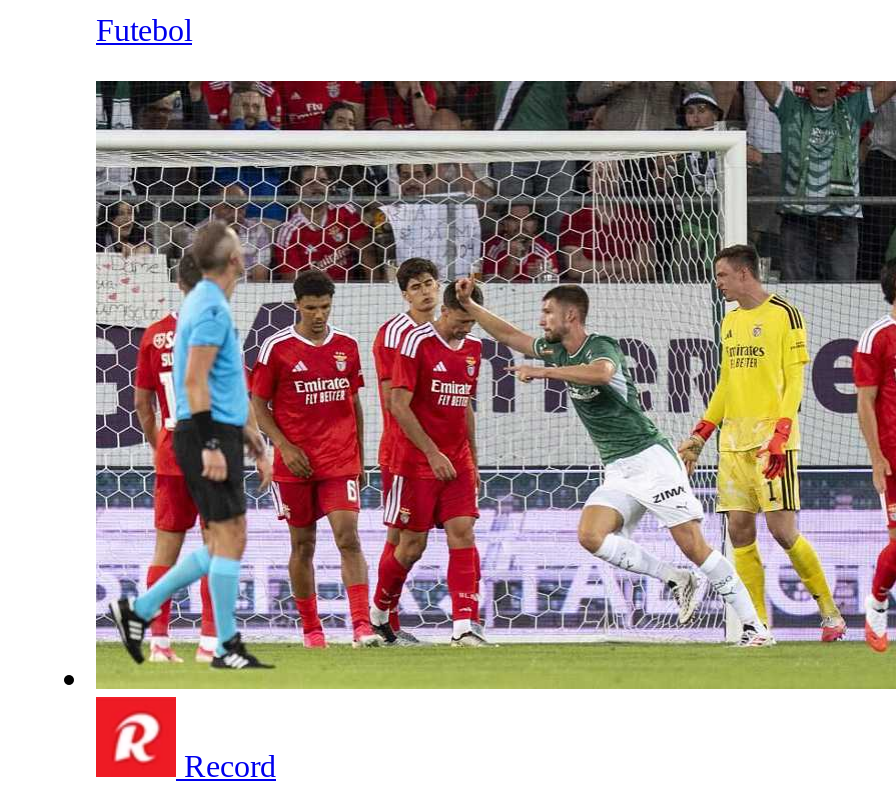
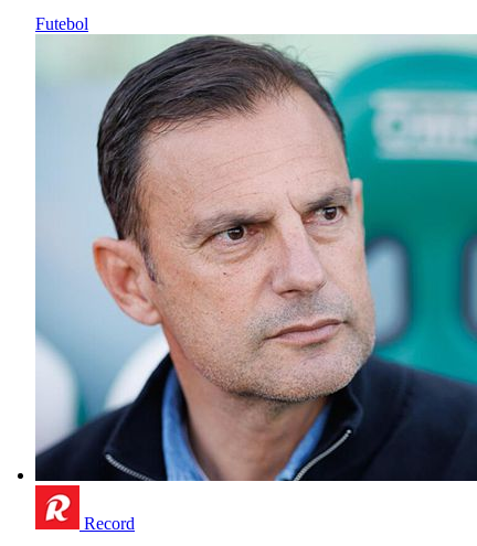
- [image]
+ [image]
